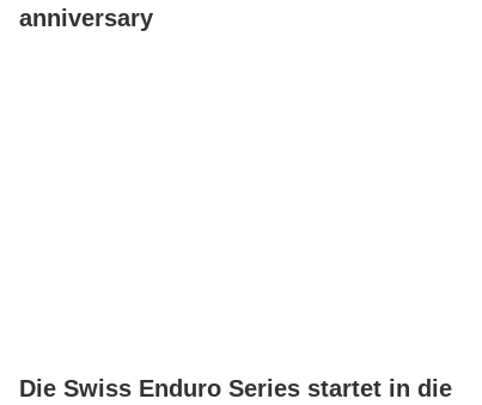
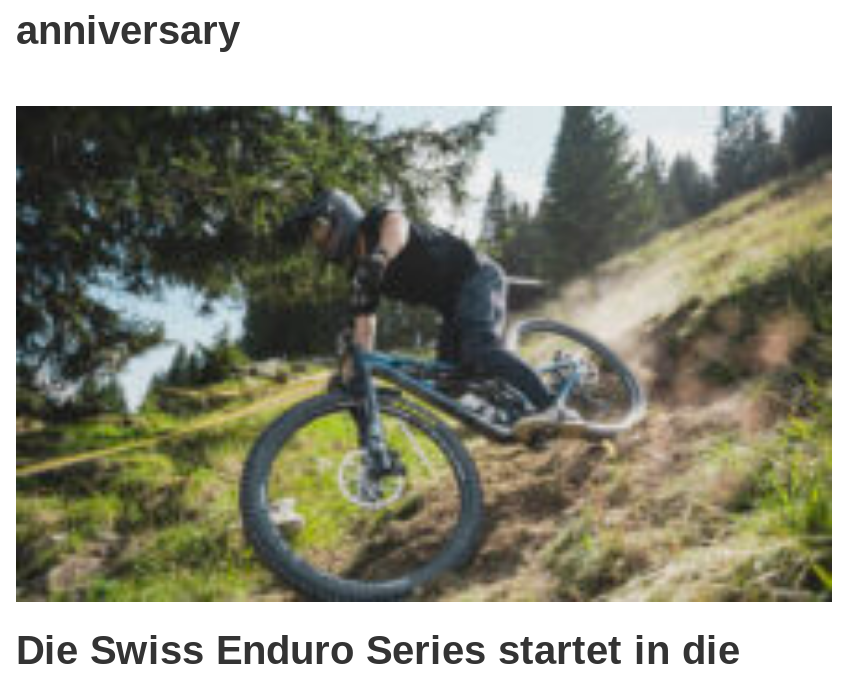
+ [image]
